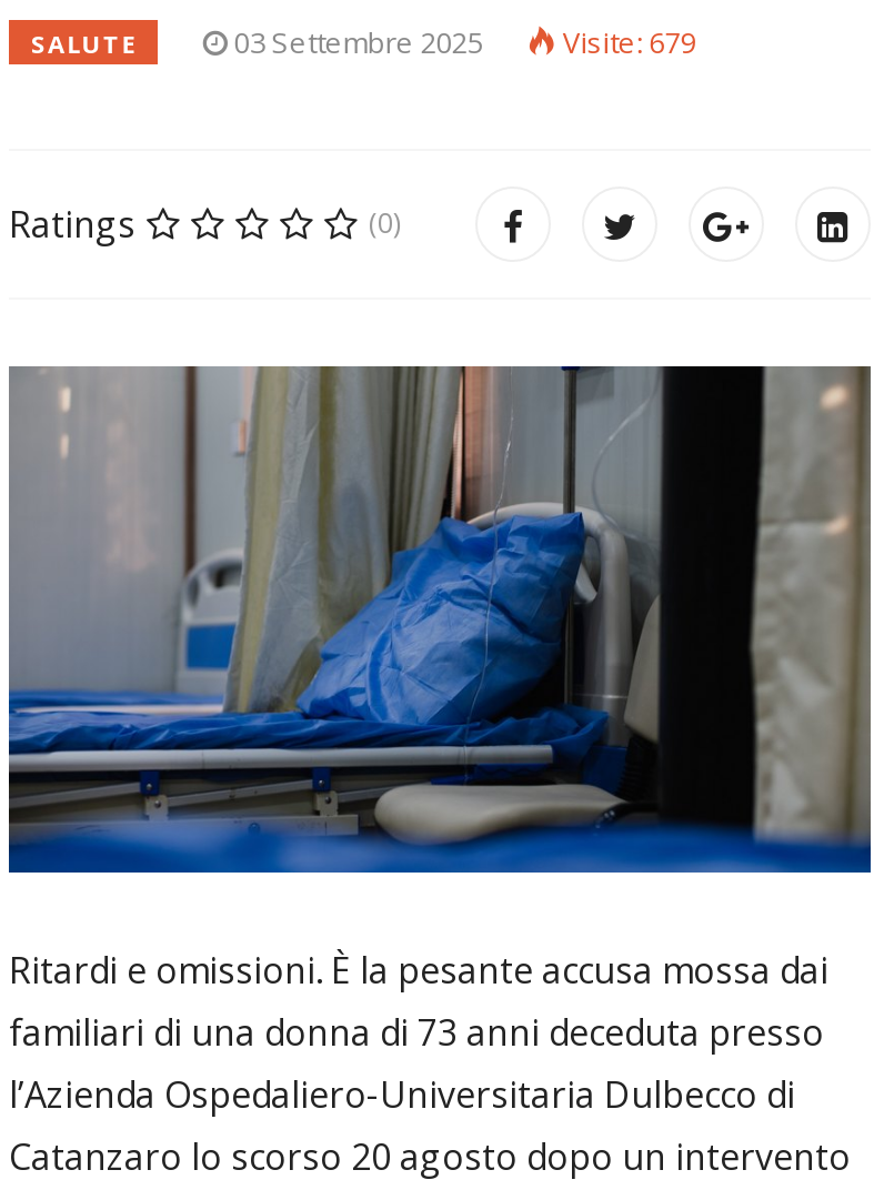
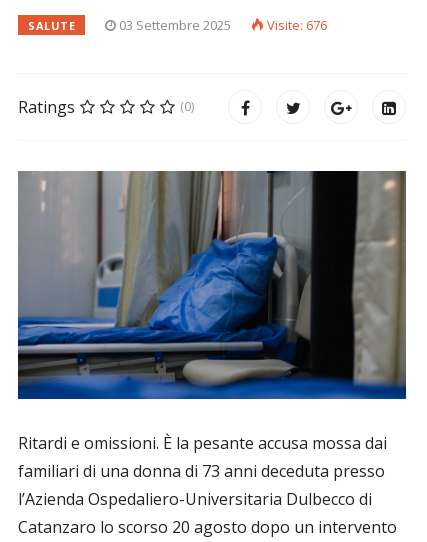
- 03 Settembre 2025 Visite: 679
+ 03 Settembre 2025 Visite: 676
